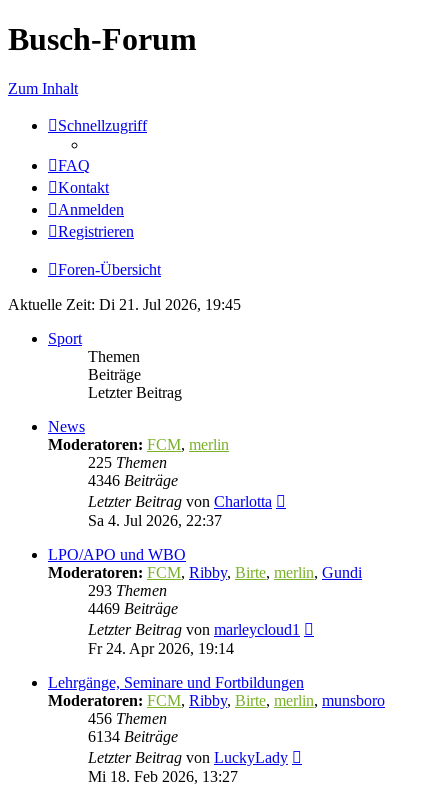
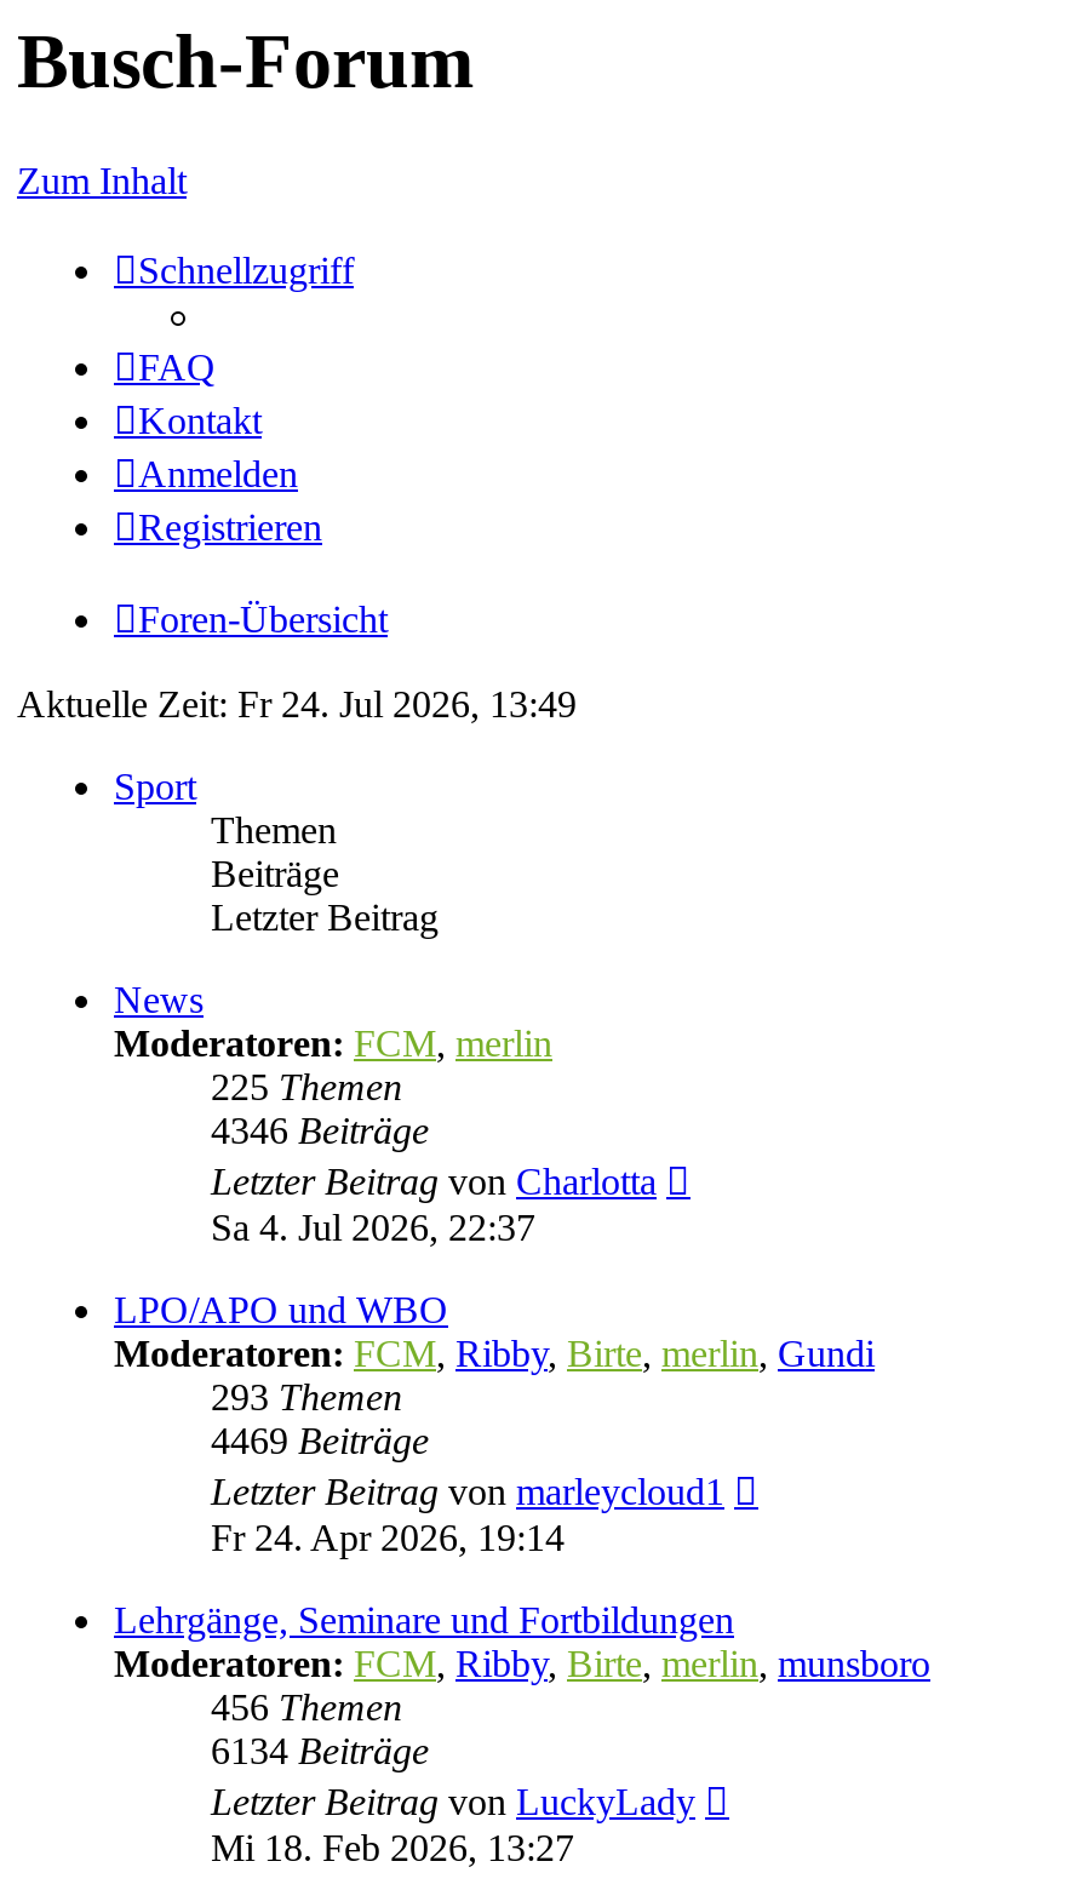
- Aktuelle Zeit: Di 21. Jul 2026, 19:45
+ Aktuelle Zeit: Fr 24. Jul 2026, 13:49
